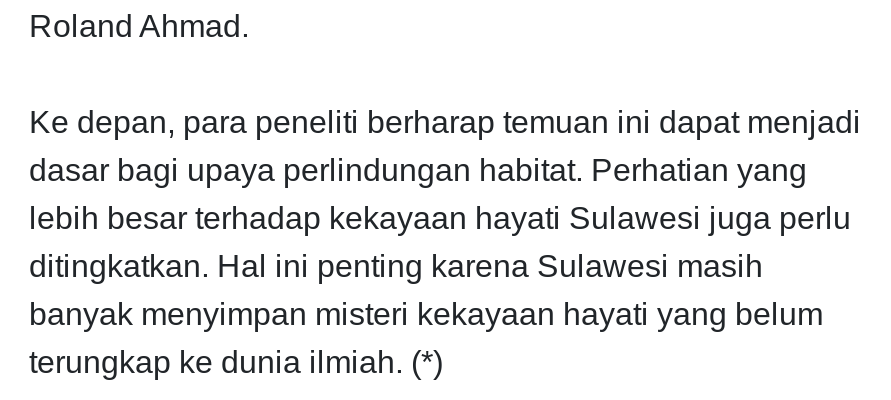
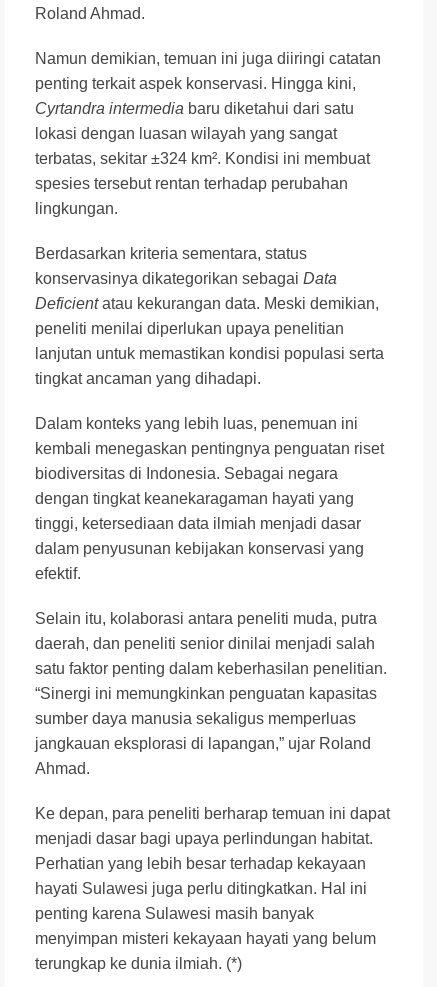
- Ke depan, para peneliti berharap temuan ini dapat menjadi
- dasar bagi upaya perlindungan habitat. Perhatian yang
- lebih besar terhadap kekayaan hayati Sulawesi juga perlu
- ditingkatkan. Hal ini penting karena Sulawesi masih
- banyak menyimpan misteri kekayaan hayati yang belum
+ Namun demikian, temuan ini juga diiringi catatan
+ penting terkait aspek konservasi. Hingga kini,
+ Cyrtandra intermedia baru diketahui dari satu
+ lokasi dengan luasan wilayah yang sangat
+ terbatas, sekitar ±324 km². Kondisi ini membuat
+ spesies tersebut rentan terhadap perubahan
+ lingkungan.
+ Berdasarkan kriteria sementara, status
+ konservasinya dikategorikan sebagai Data
+ Deficient atau kekurangan data. Meski demikian,
+ peneliti menilai diperlukan upaya penelitian
+ lanjutan untuk memastikan kondisi populasi serta
+ tingkat ancaman yang dihadapi.
+ Dalam konteks yang lebih luas, penemuan ini
+ kembali menegaskan pentingnya penguatan riset
+ biodiversitas di Indonesia. Sebagai negara
+ dengan tingkat keanekaragaman hayati yang
+ tinggi, ketersediaan data ilmiah menjadi dasar
+ dalam penyusunan kebijakan konservasi yang
+ efektif.
+ Selain itu, kolaborasi antara peneliti muda, putra
+ daerah, dan peneliti senior dinilai menjadi salah
+ satu faktor penting dalam keberhasilan penelitian.
+ “Sinergi ini memungkinkan penguatan kapasitas
+ sumber daya manusia sekaligus memperluas
+ jangkauan eksplorasi di lapangan,” ujar Roland
+ Ahmad.
+ Ke depan, para peneliti berharap temuan ini dapat
+ menjadi dasar bagi upaya perlindungan habitat.
+ Perhatian yang lebih besar terhadap kekayaan
+ hayati Sulawesi juga perlu ditingkatkan. Hal ini
+ penting karena Sulawesi masih banyak
+ menyimpan misteri kekayaan hayati yang belum
